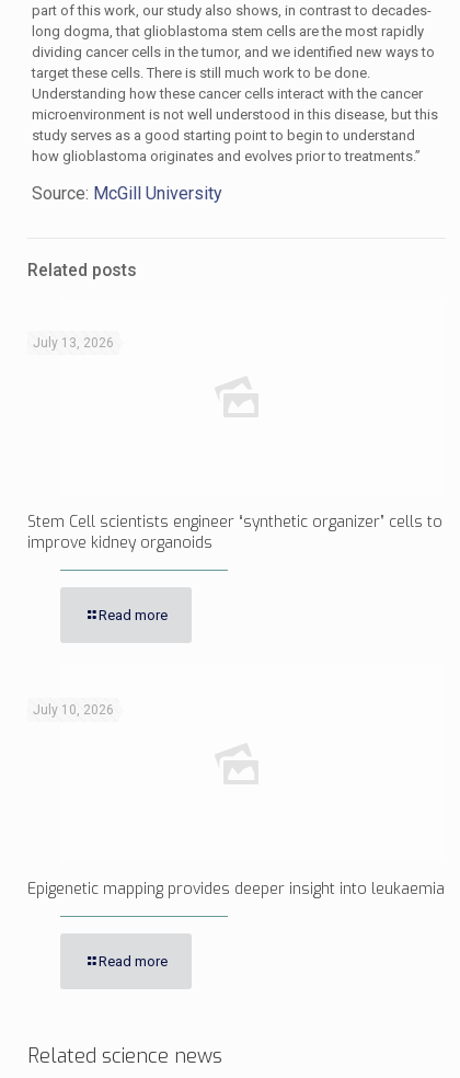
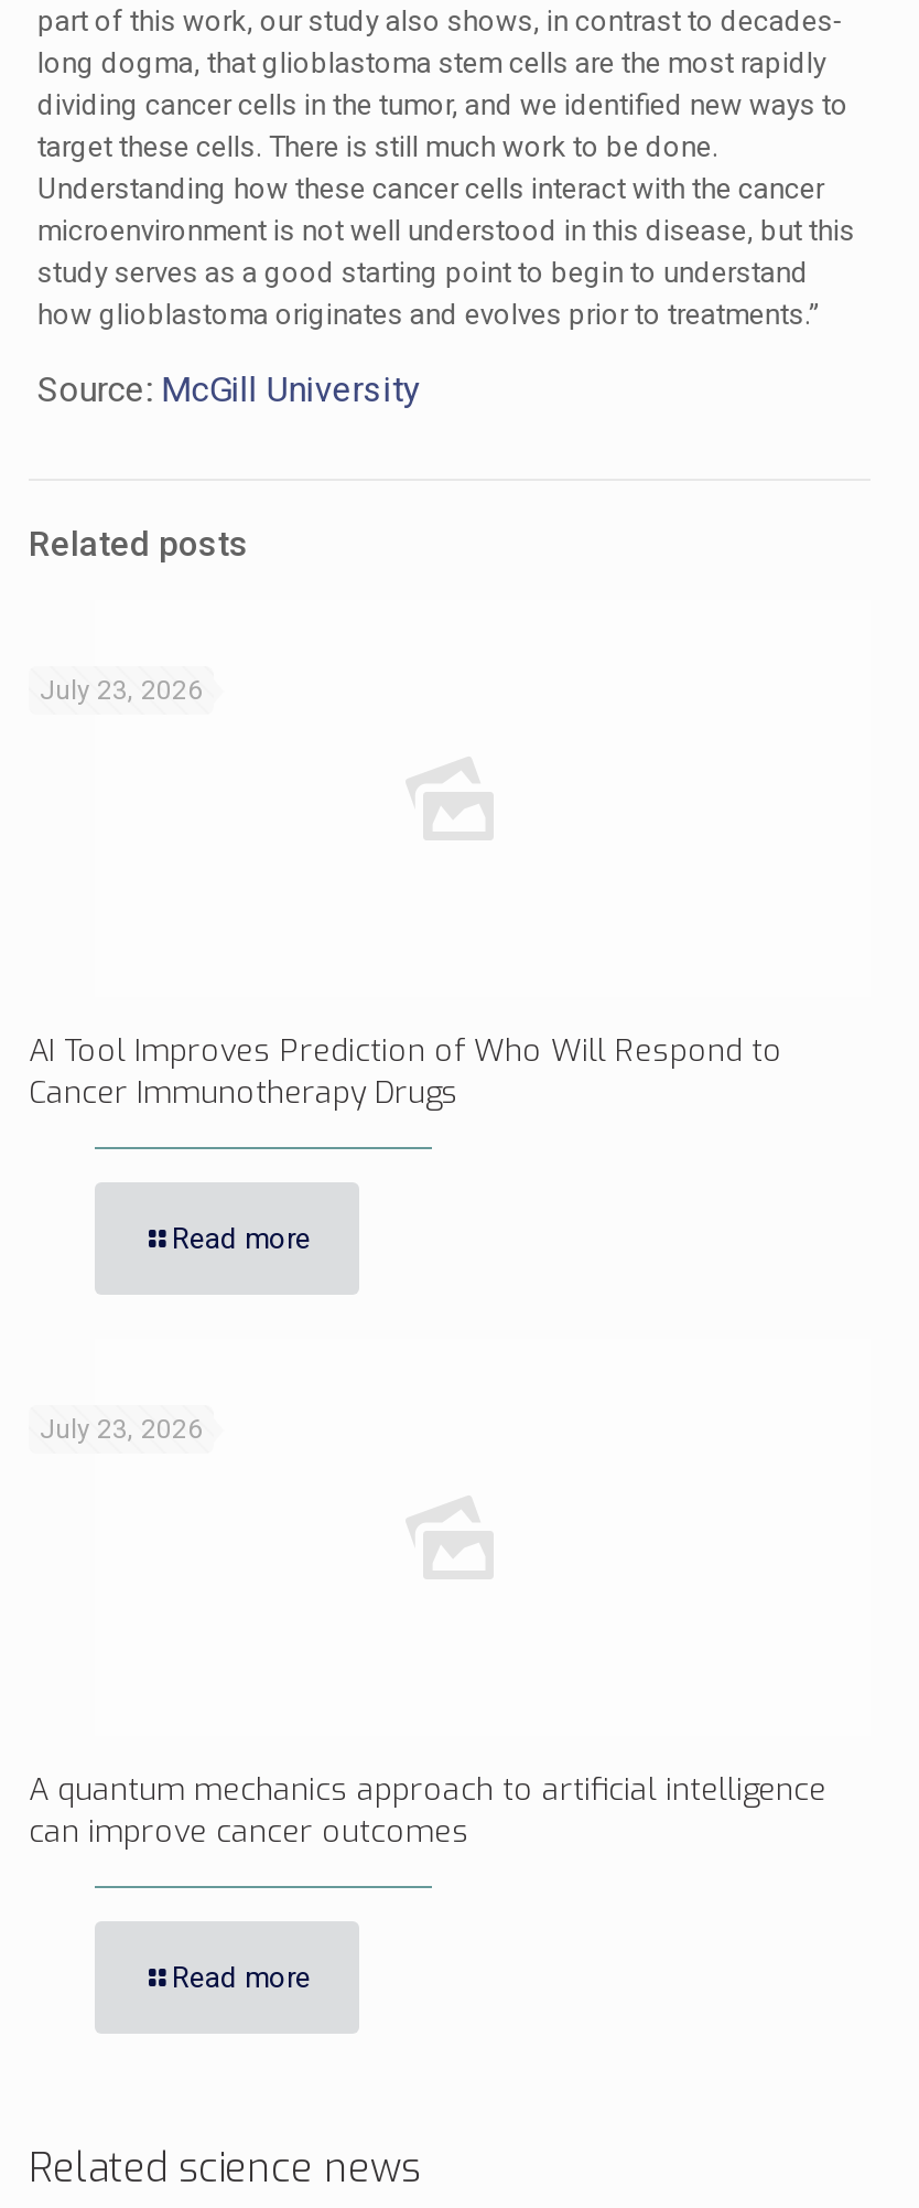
- July 13, 2026
+ July 23, 2026

- Stem Cell scientists engineer “synthetic organizer” cells to
- improve kidney organoids
+ AI Tool Improves Prediction of Who Will Respond to
+ Cancer Immunotherapy Drugs

- July 10, 2026
+ July 23, 2026

- Epigenetic mapping provides deeper insight into leukaemia
+ A quantum mechanics approach to artificial intelligence
+ can improve cancer outcomes
